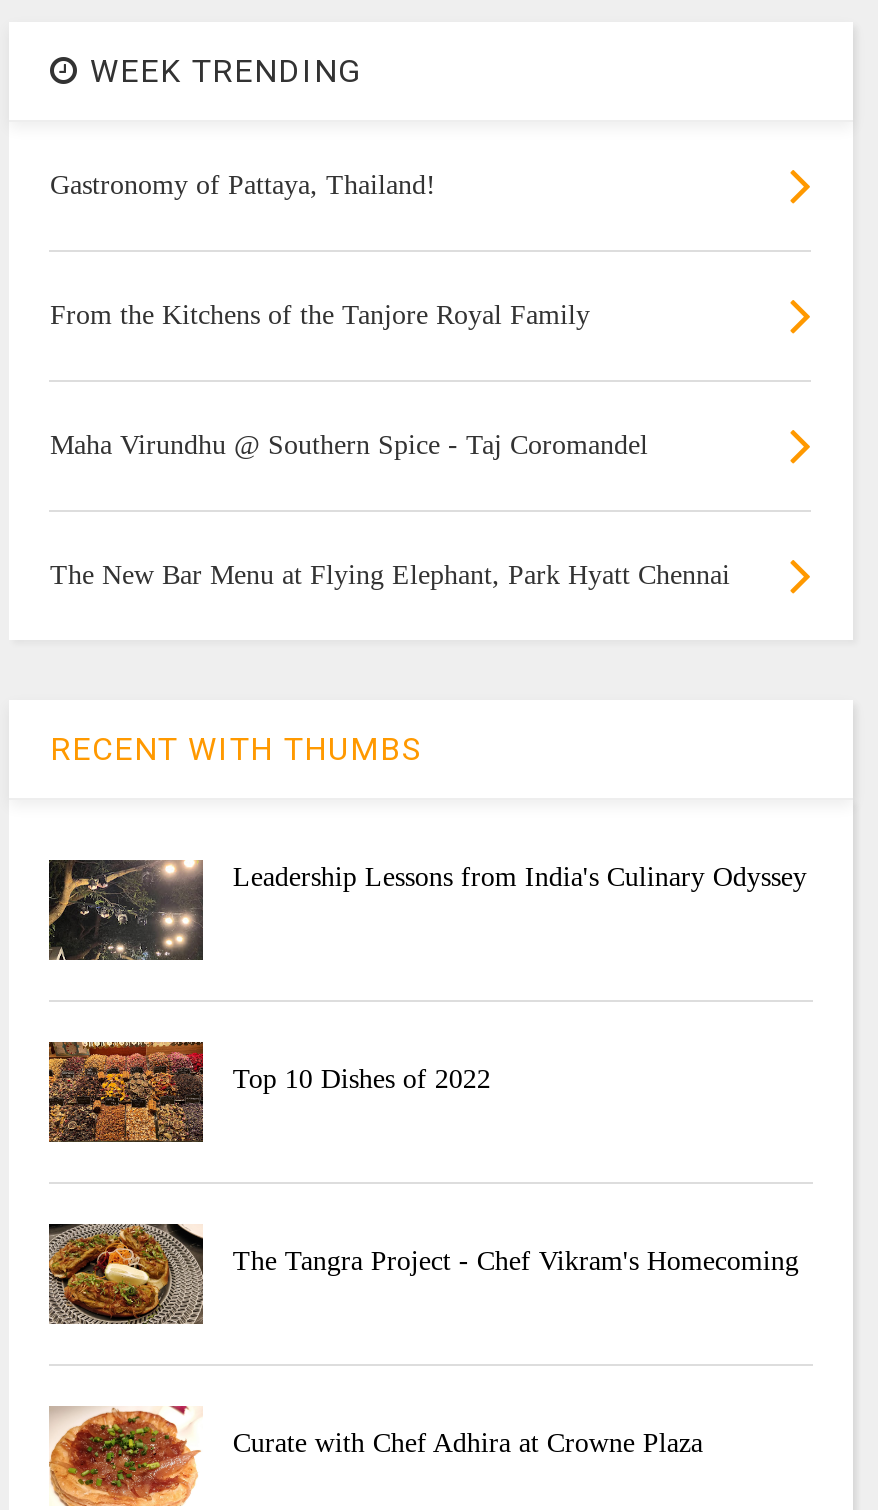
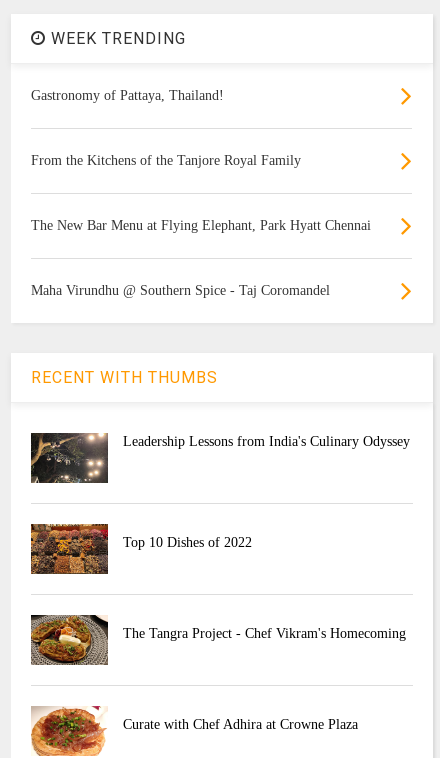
moved down: Maha Virundhu @ Southern Spice - Taj Coromandel

moved up: The New Bar Menu at Flying Elephant, Park Hyatt Chennai
